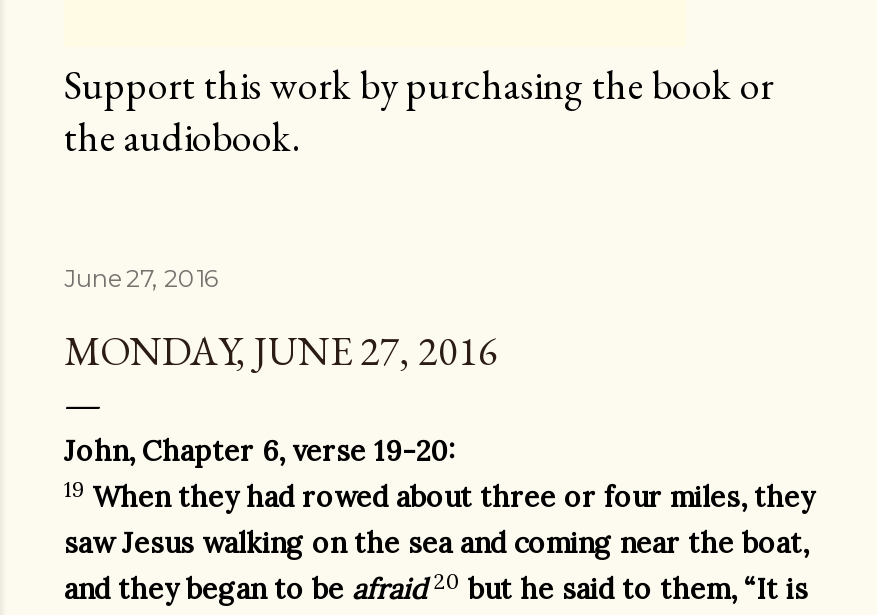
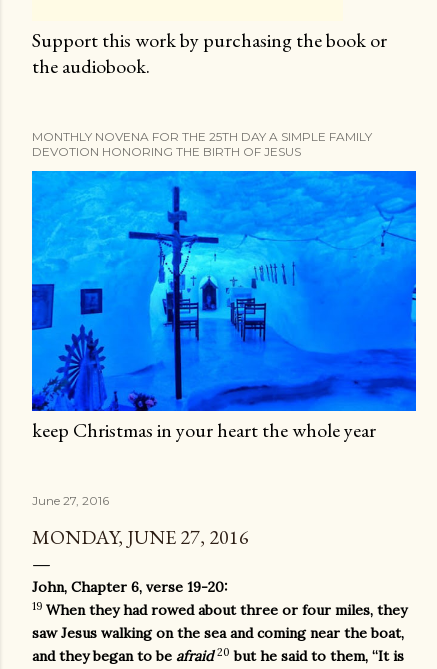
+ [image]
+ keep Christmas in your heart the whole year

+ MONTHLY NOVENA FOR THE 25TH DAY A SIMPLE FAMILY
+ DEVOTION HONORING THE BIRTH OF JESUS
